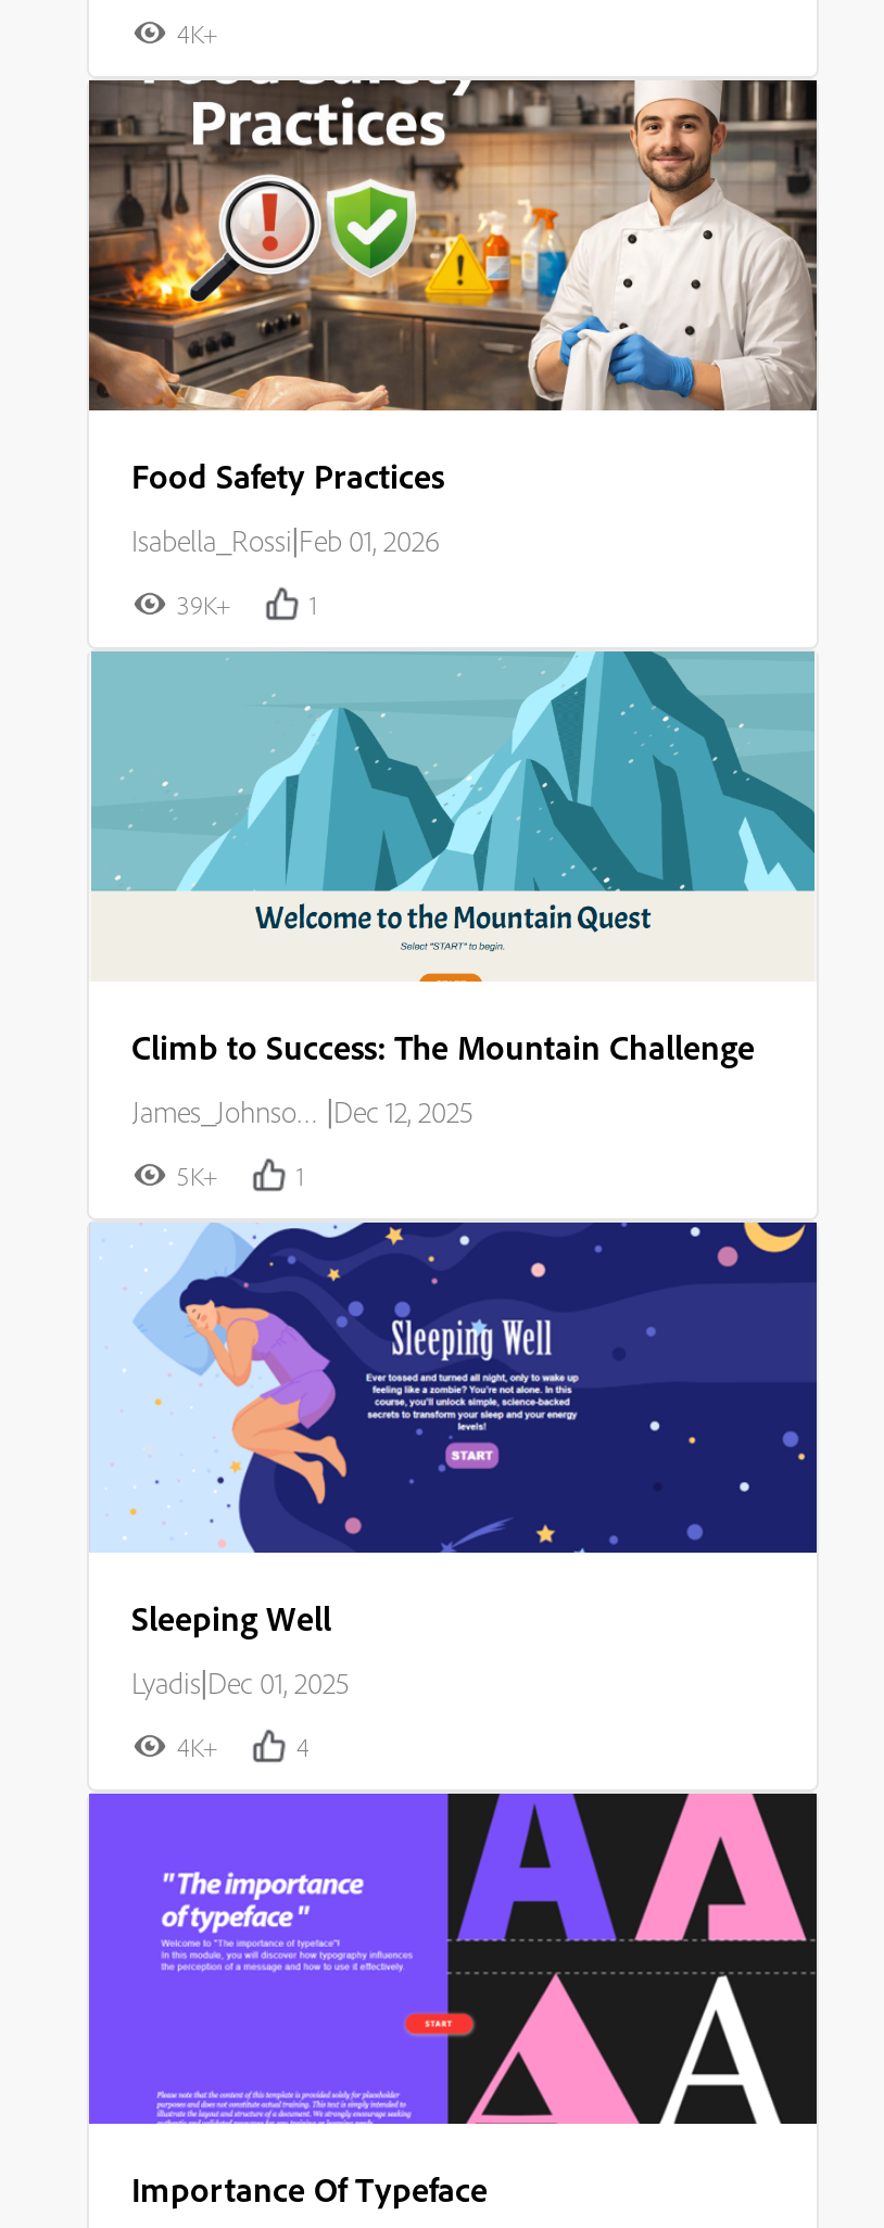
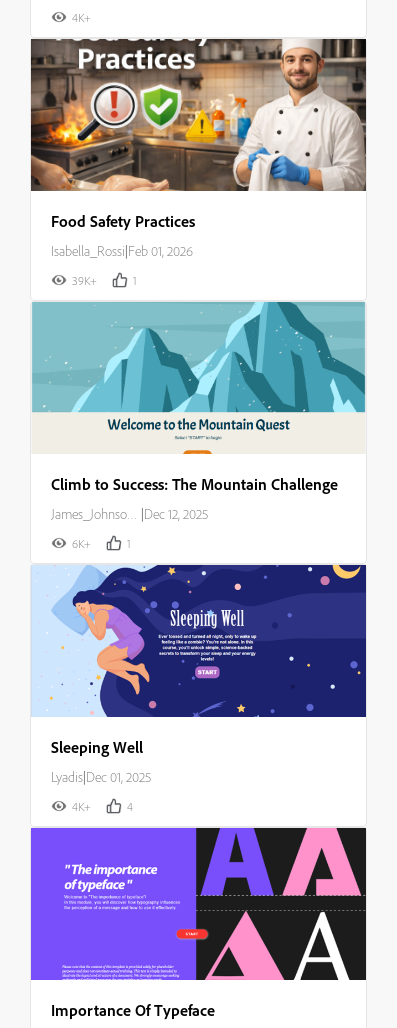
- 5K+
+ 6K+
